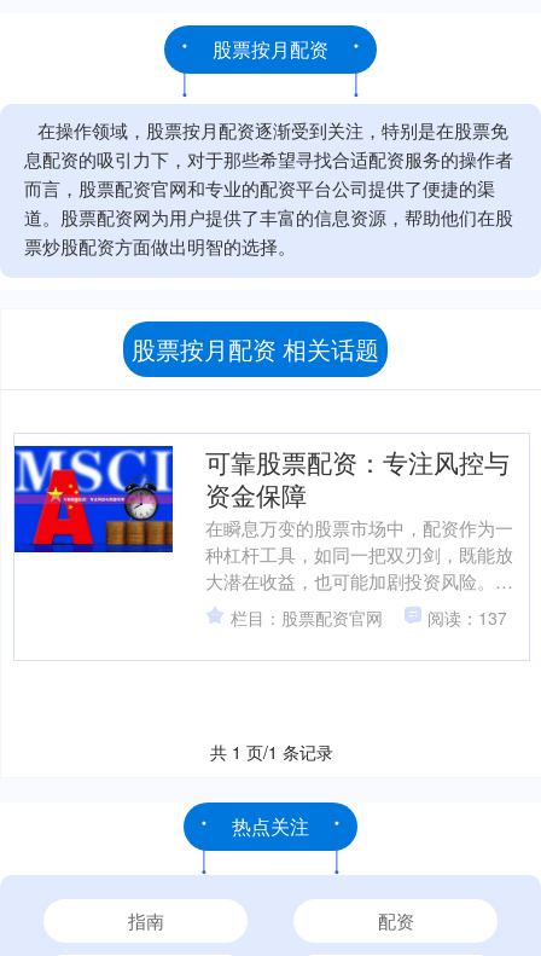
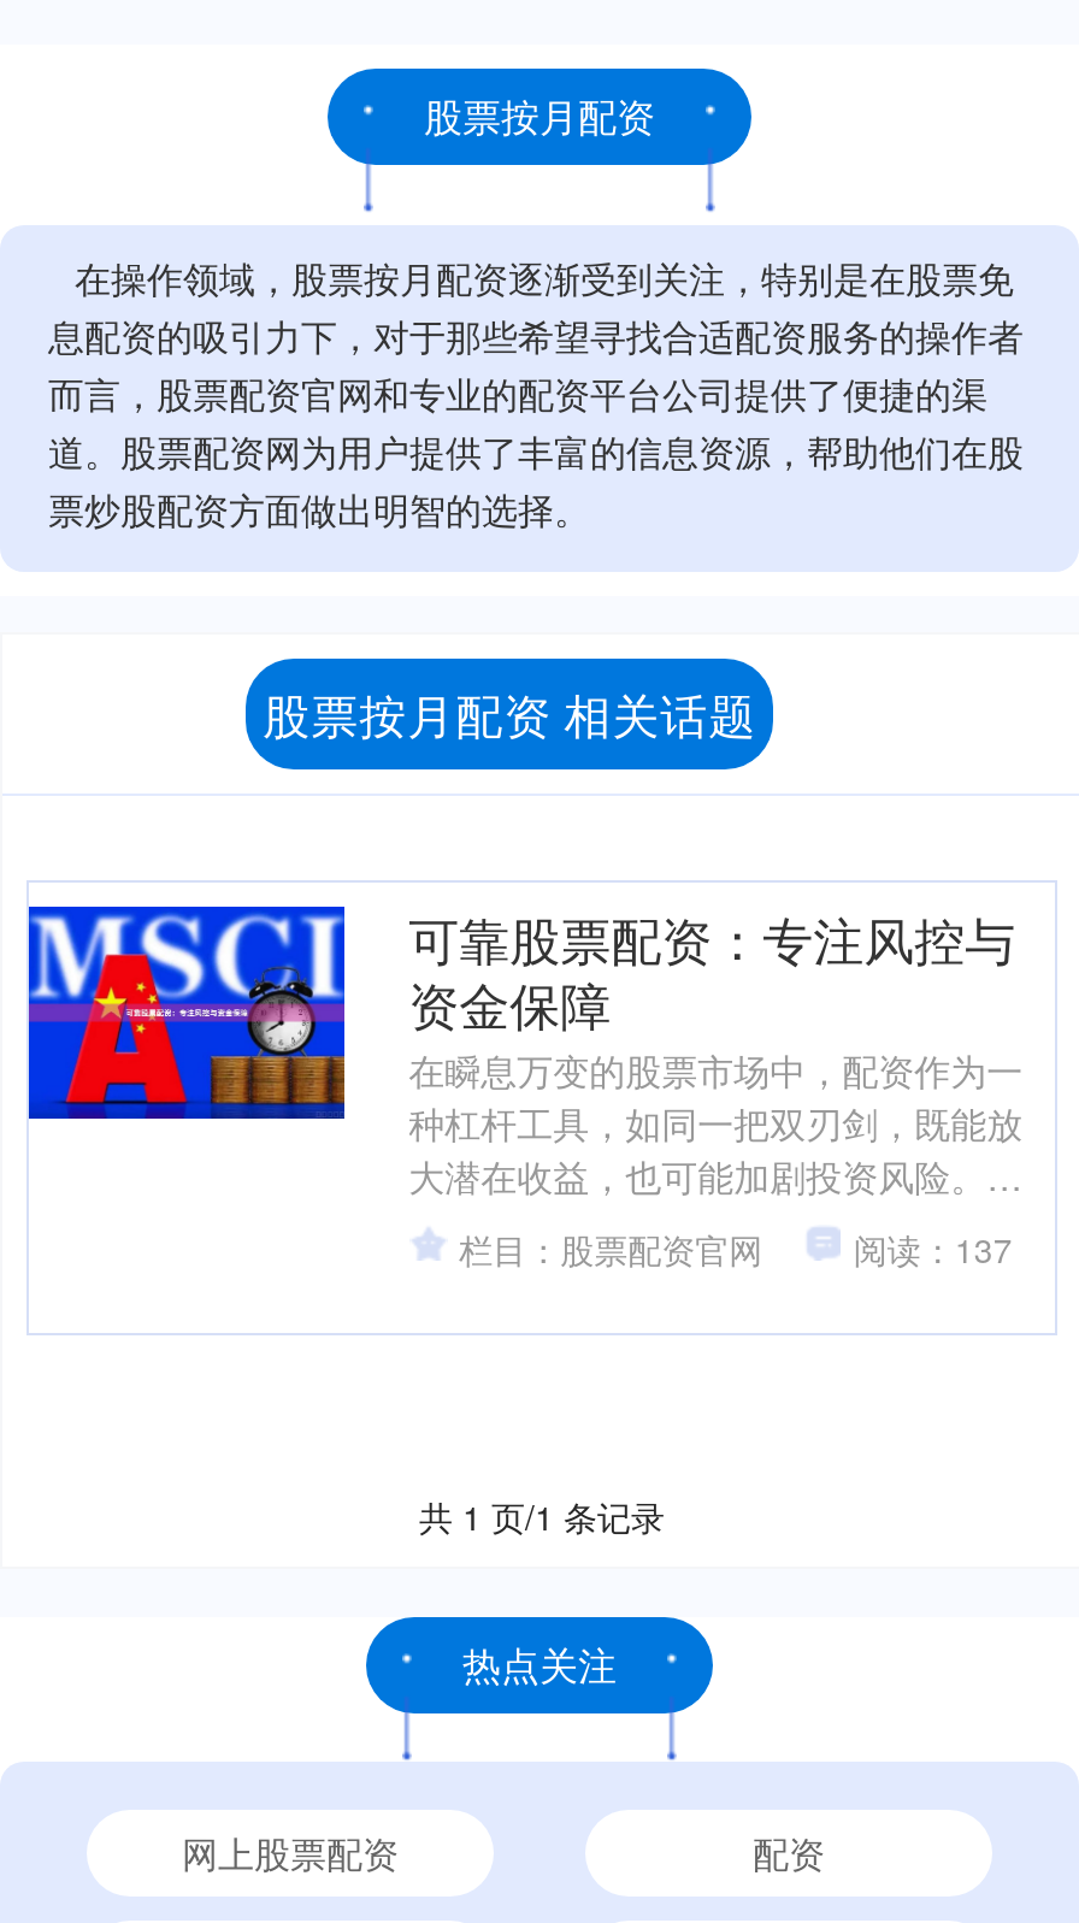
- 指南
+ 网上股票配资
